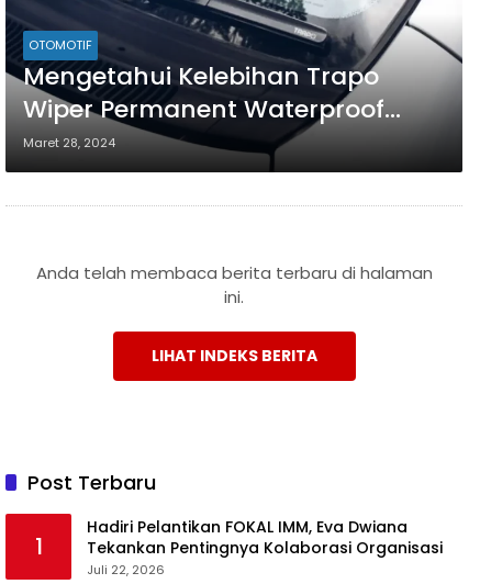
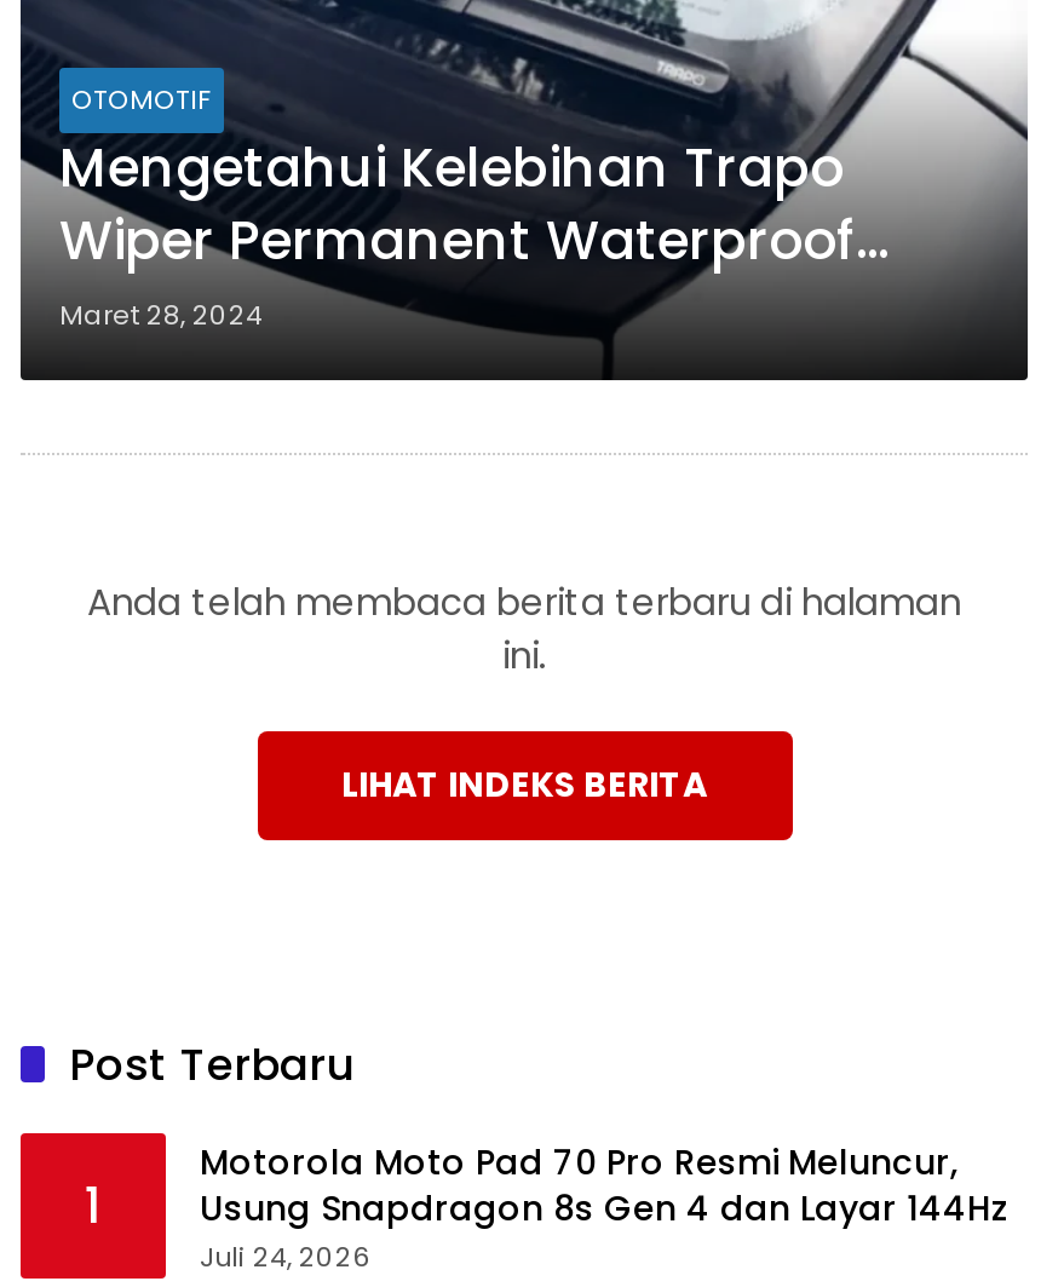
- Hadiri Pelantikan FOKAL IMM, Eva Dwiana
- Tekankan Pentingnya Kolaborasi Organisasi
- Juli 22, 2026
+ Motorola Moto Pad 70 Pro Resmi Meluncur,
+ Usung Snapdragon 8s Gen 4 dan Layar 144Hz
+ Juli 24, 2026
